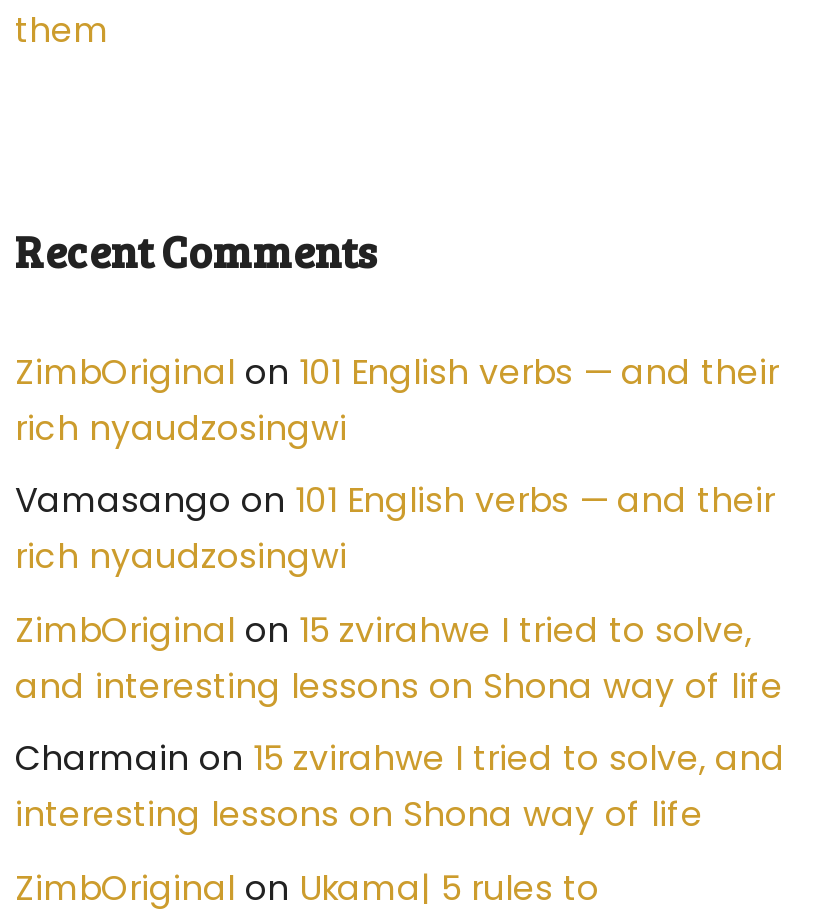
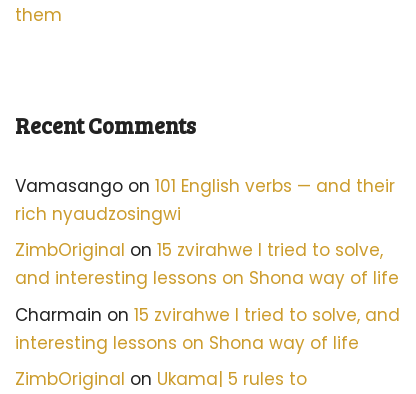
- ZimbOriginal on 101 English verbs — and their
- rich nyaudzosingwi
